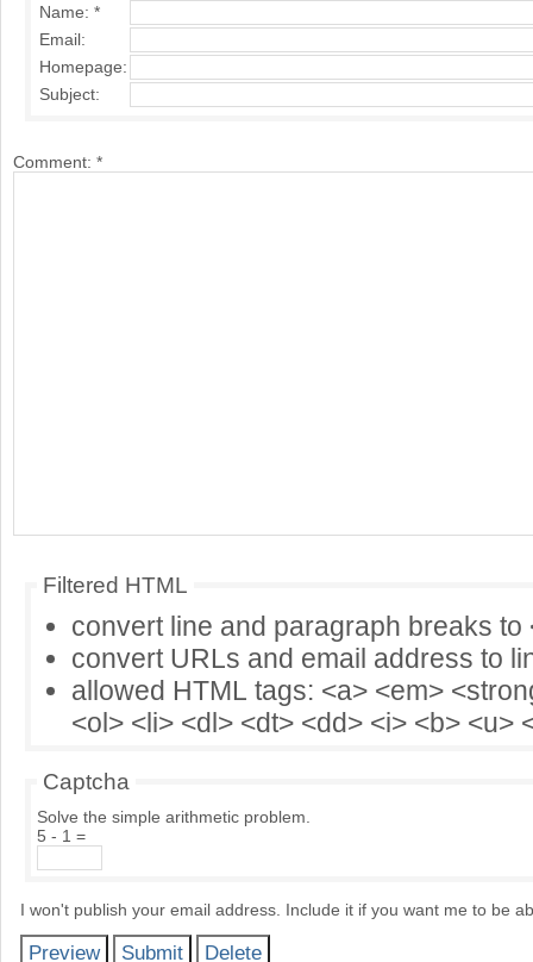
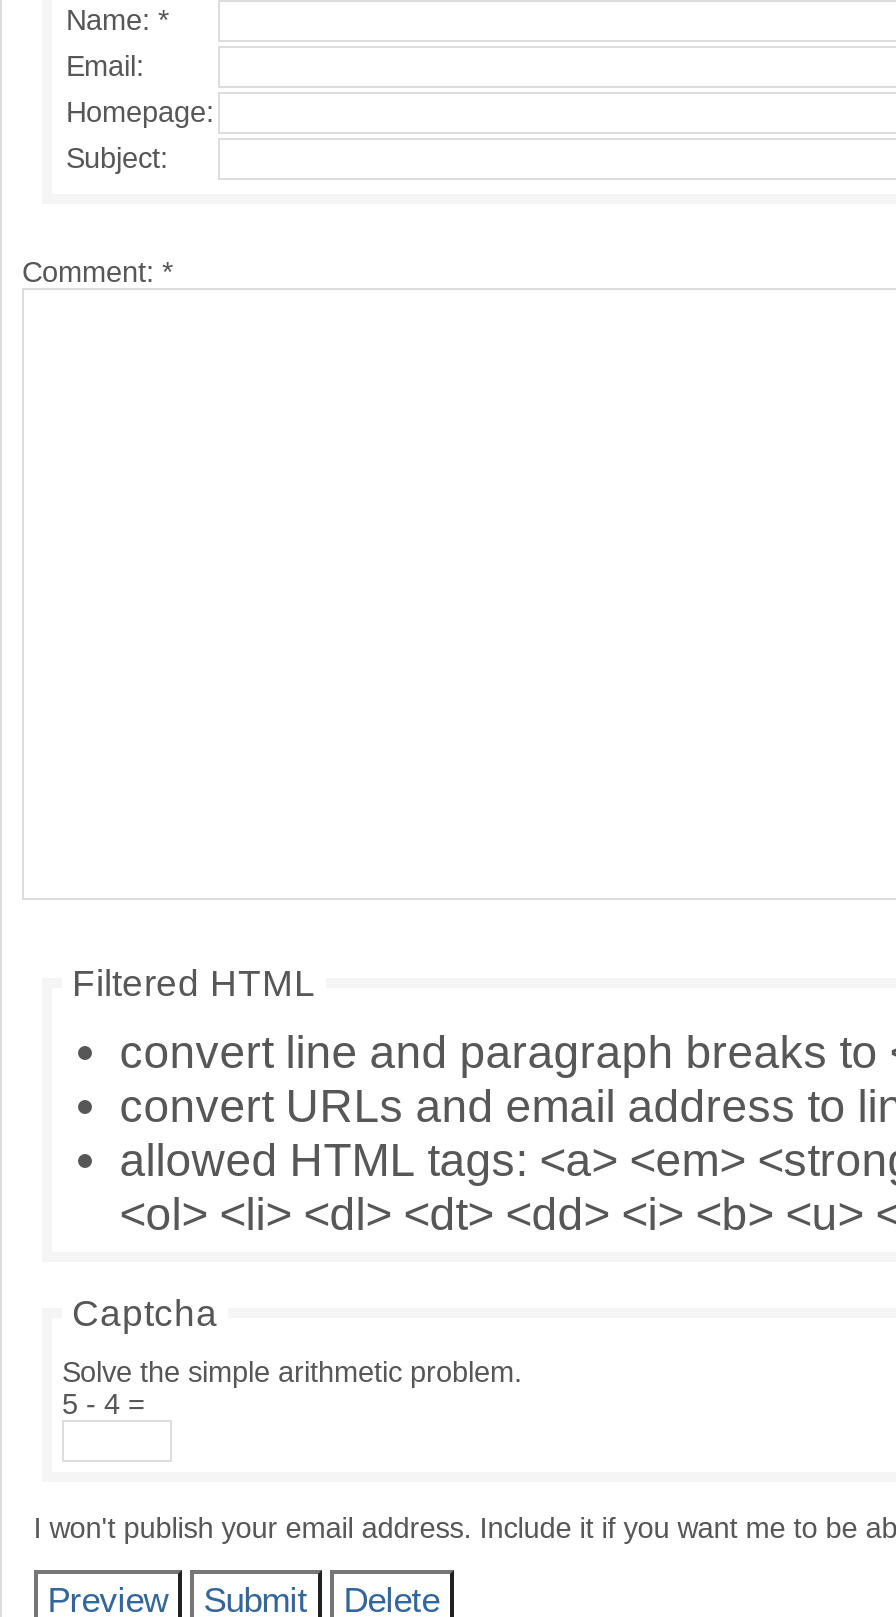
- 5 - 1 =
+ 5 - 4 =
